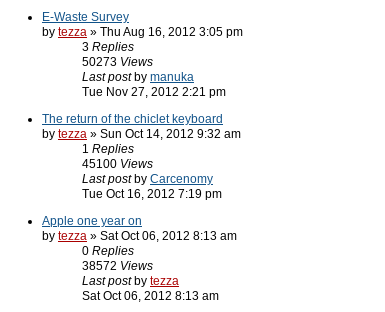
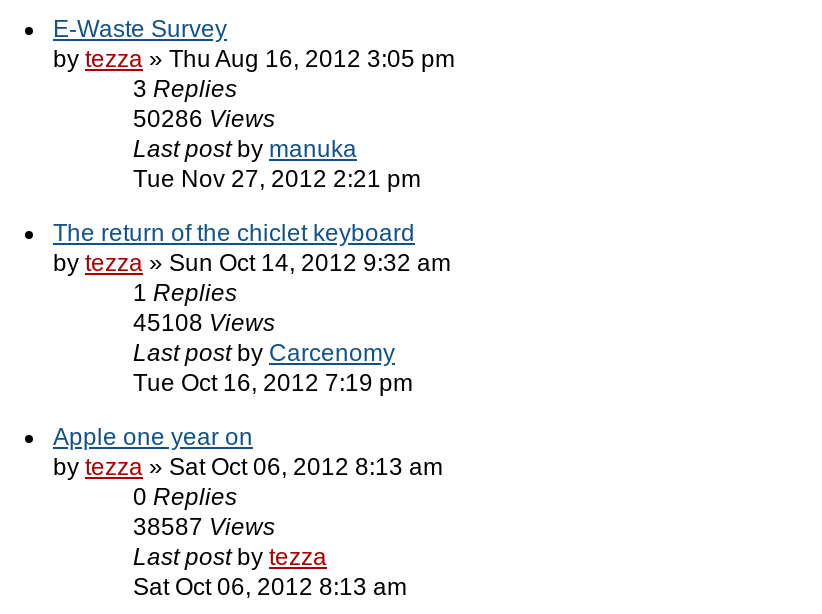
- 50273 Views
+ 50286 Views

- 45100 Views
+ 45108 Views

- 38572 Views
+ 38587 Views
